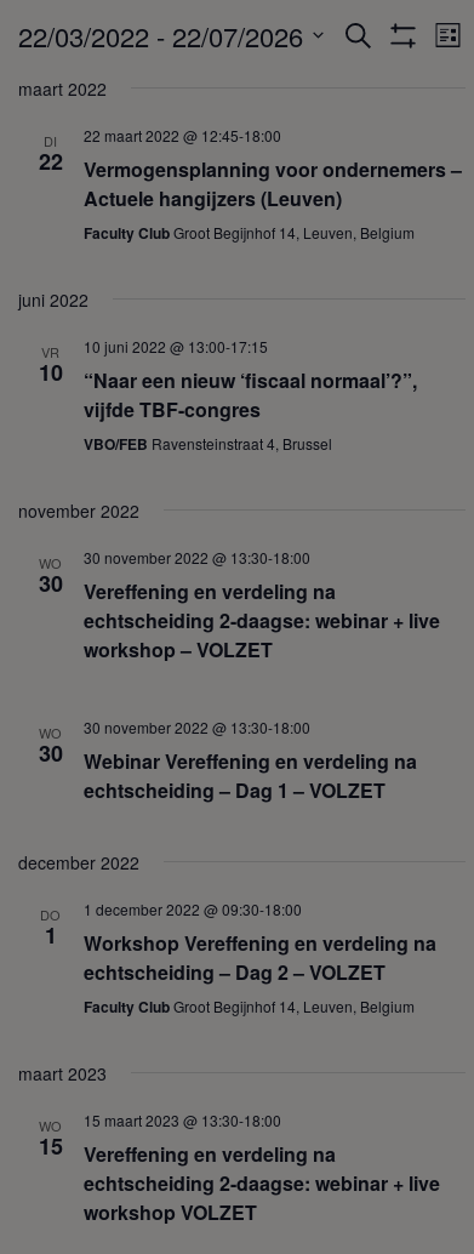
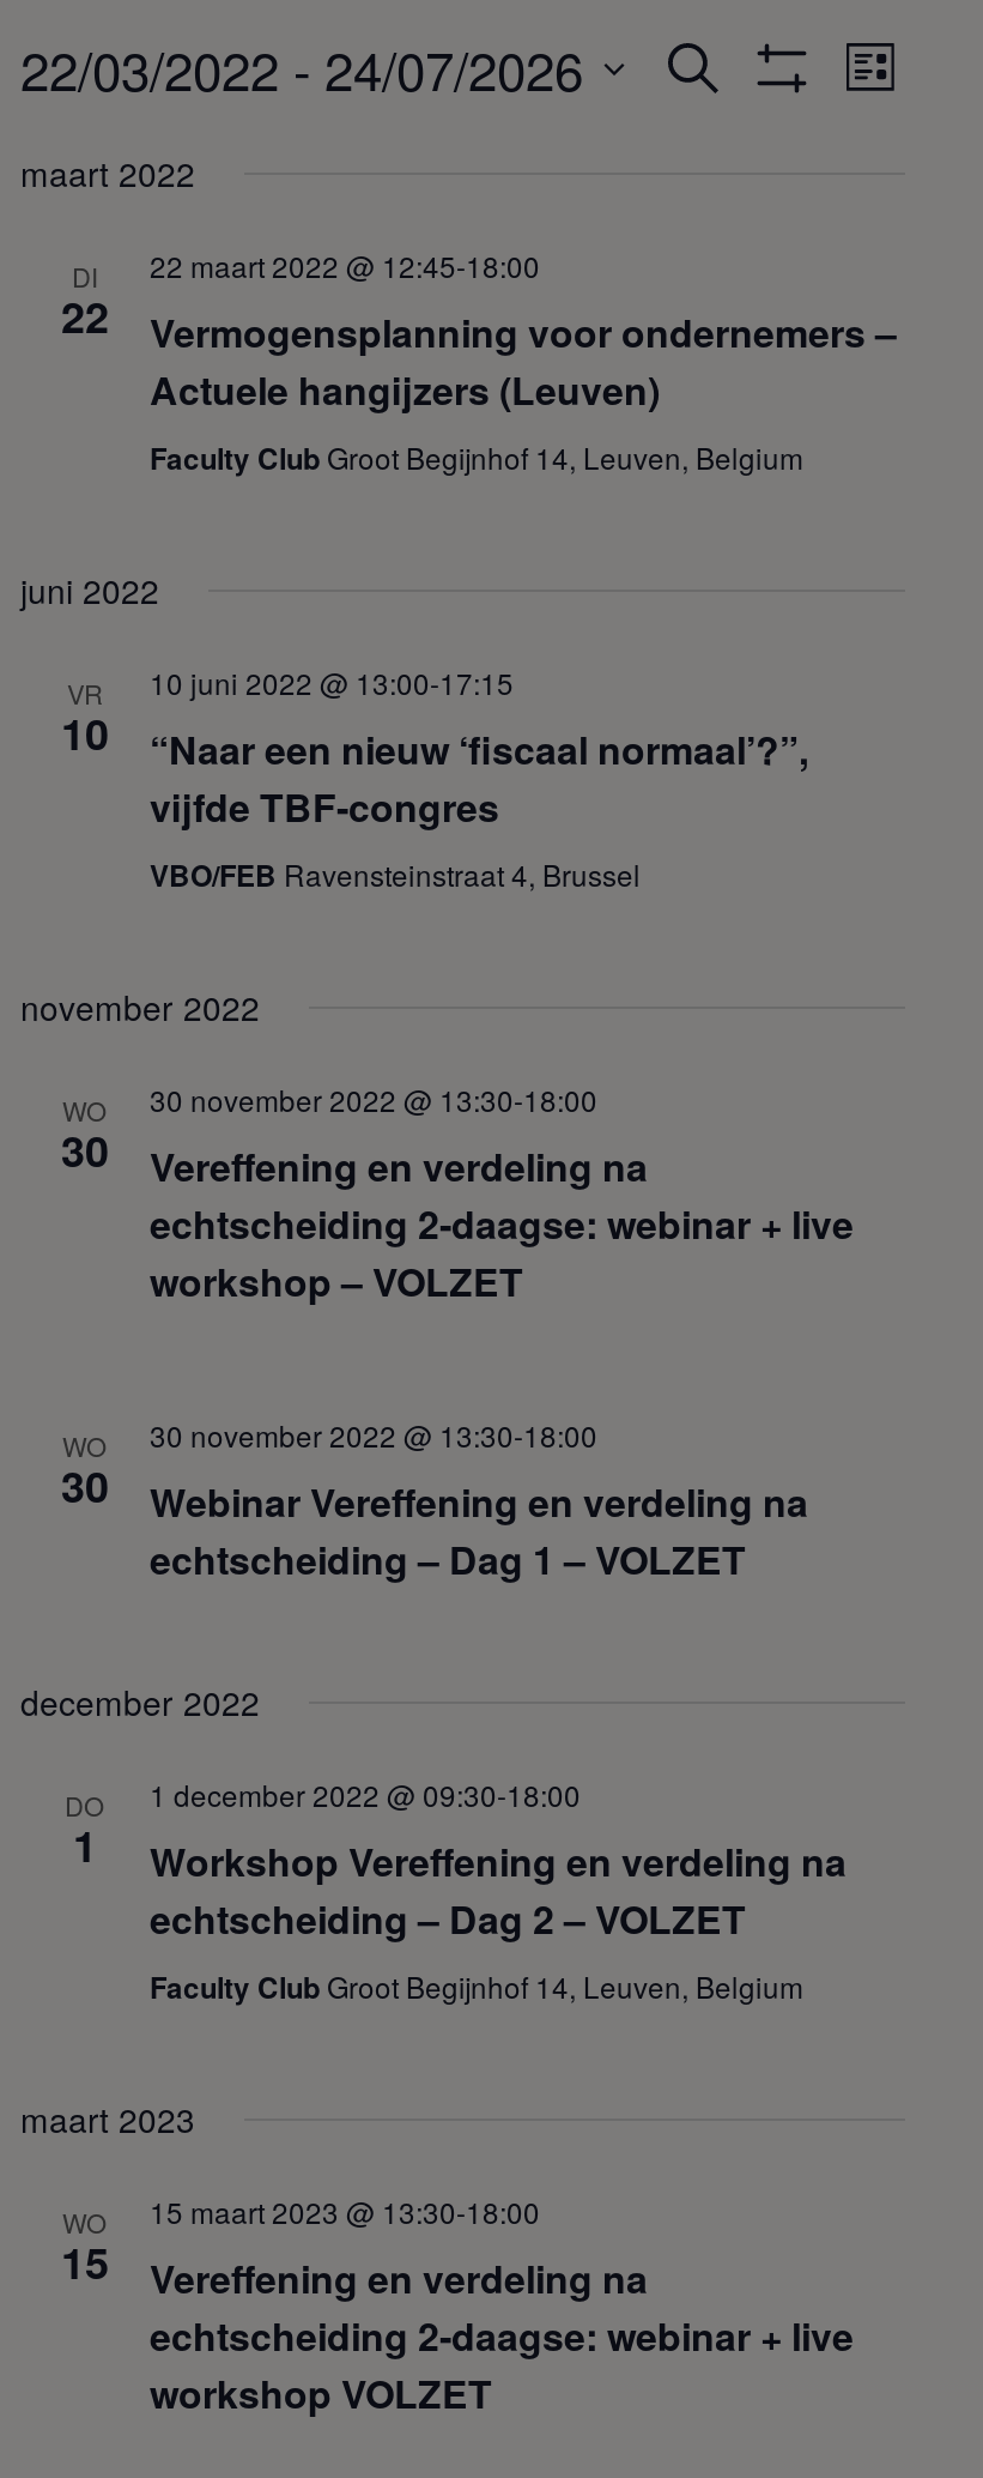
- 22/03/2022 - 22/07/2026
+ 22/03/2022 - 24/07/2026
